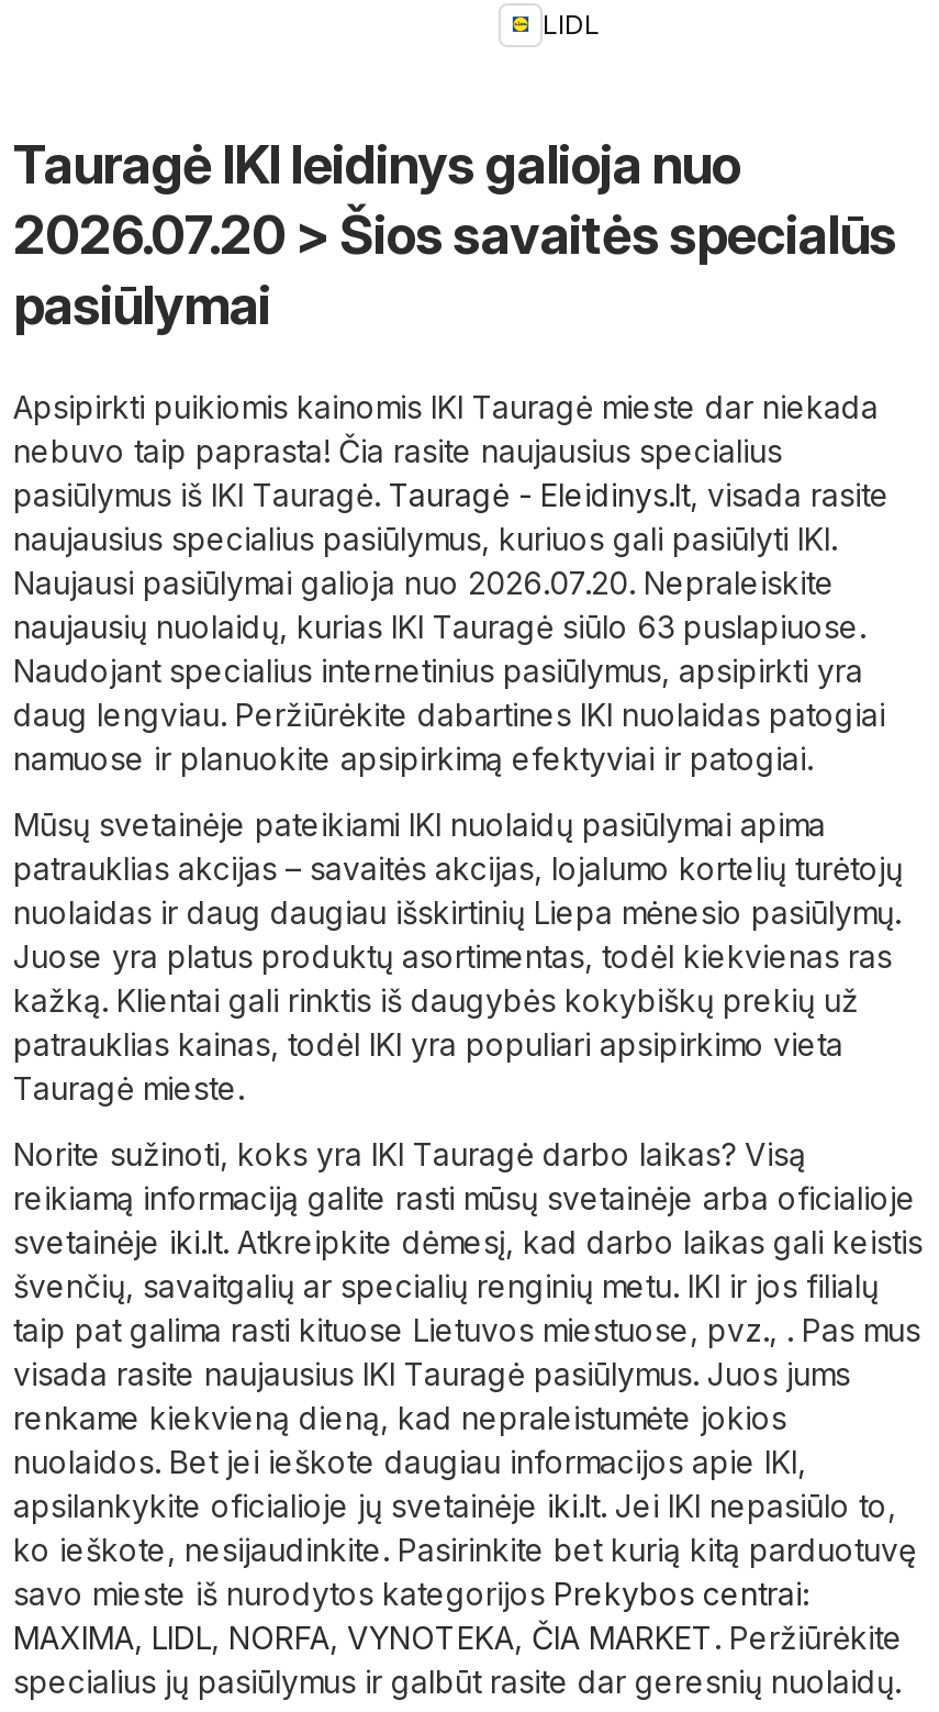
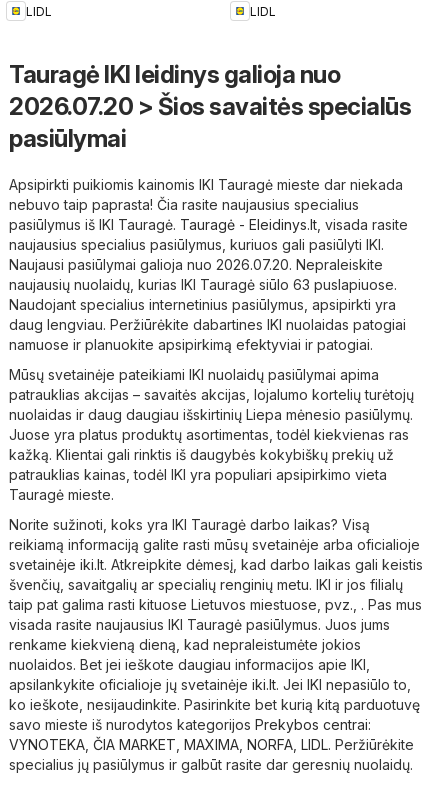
+ LIDL

- MAXIMA, LIDL, NORFA, VYNOTEKA, ČIA MARKET. Peržiūrėkite
+ VYNOTEKA, ČIA MARKET, MAXIMA, NORFA, LIDL. Peržiūrėkite
